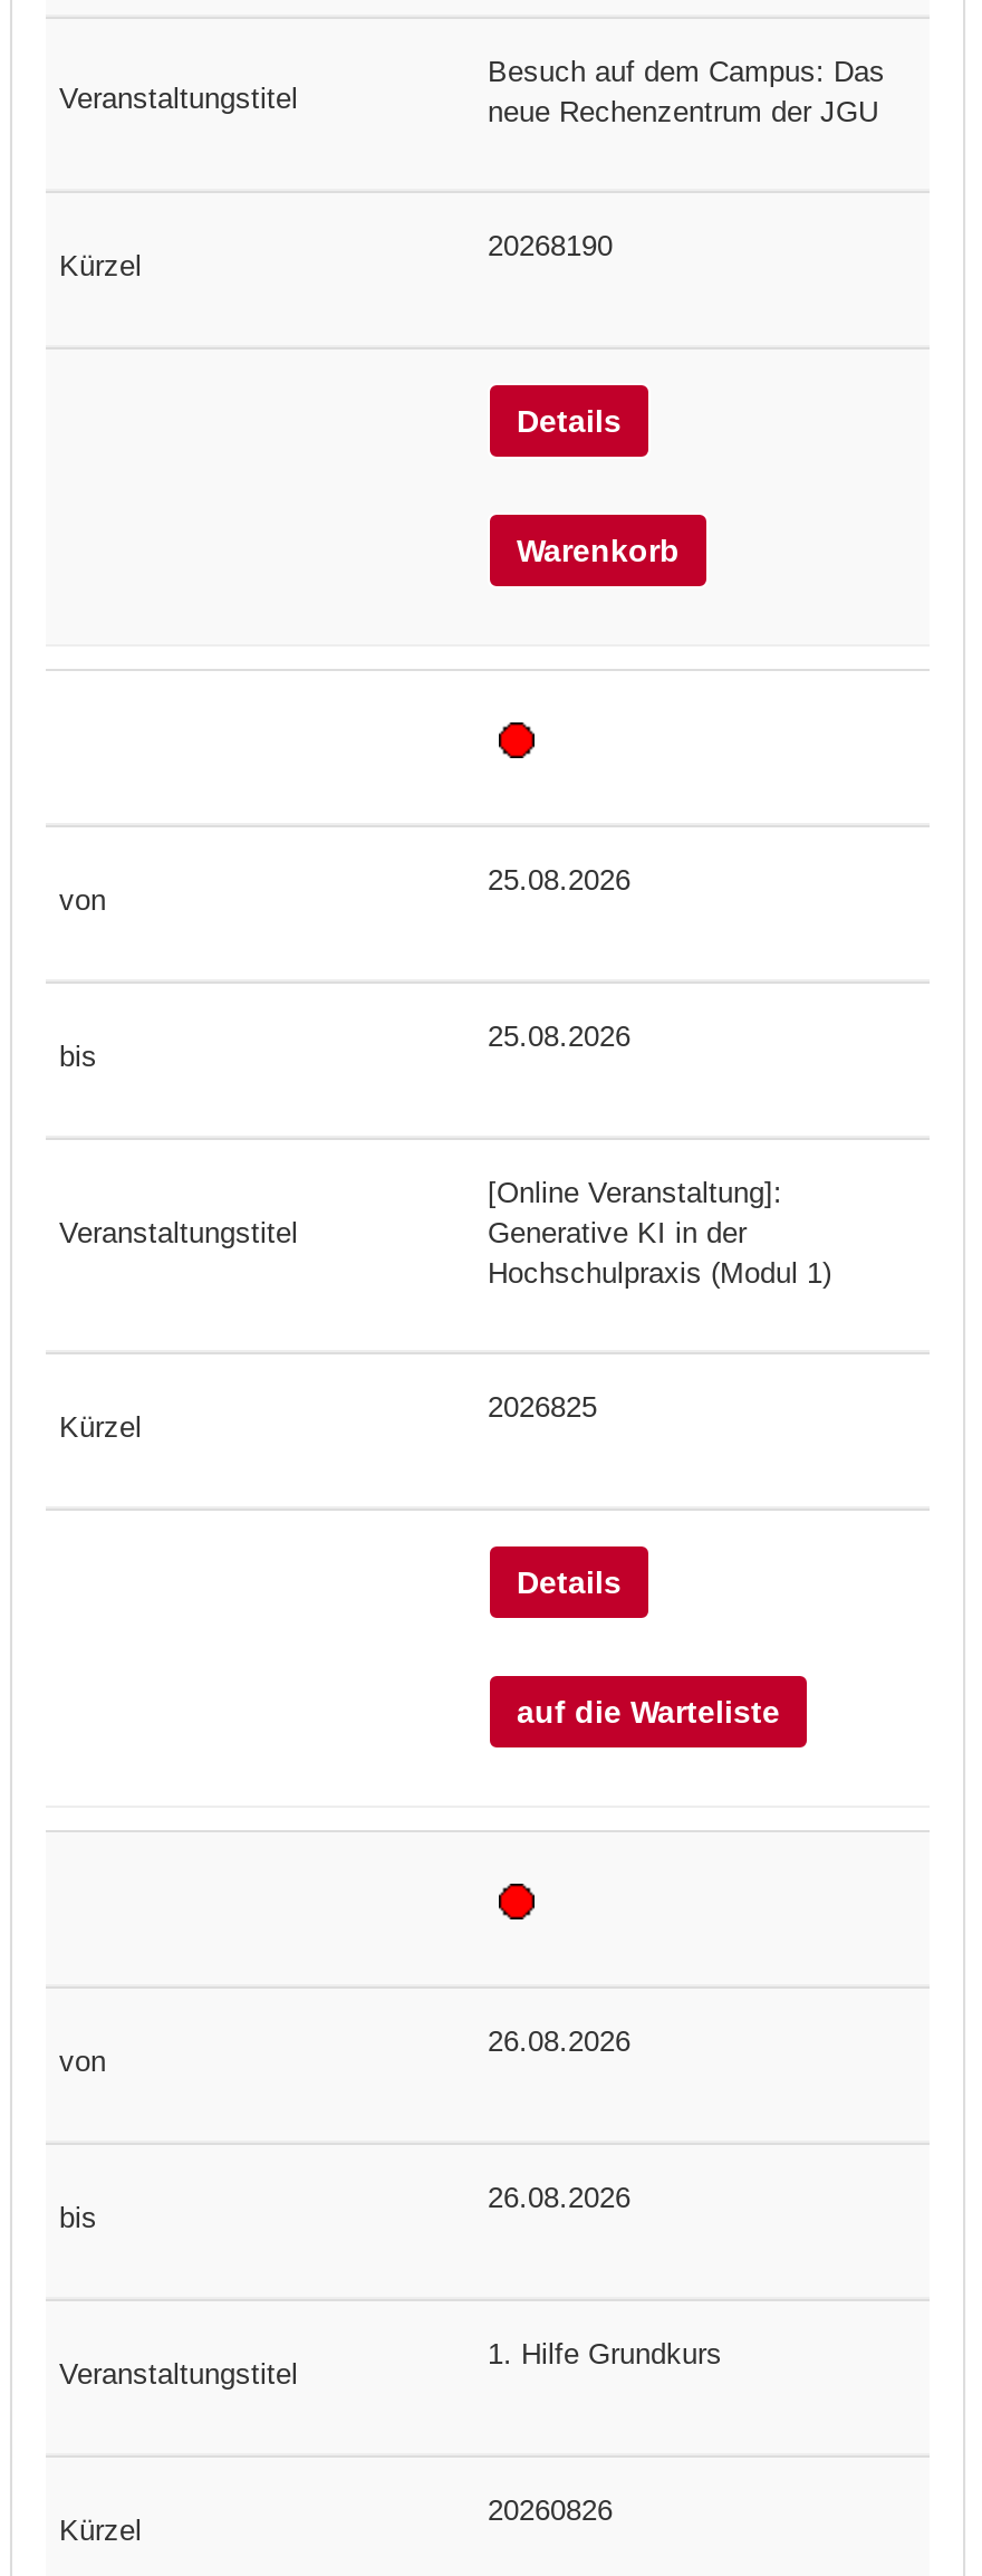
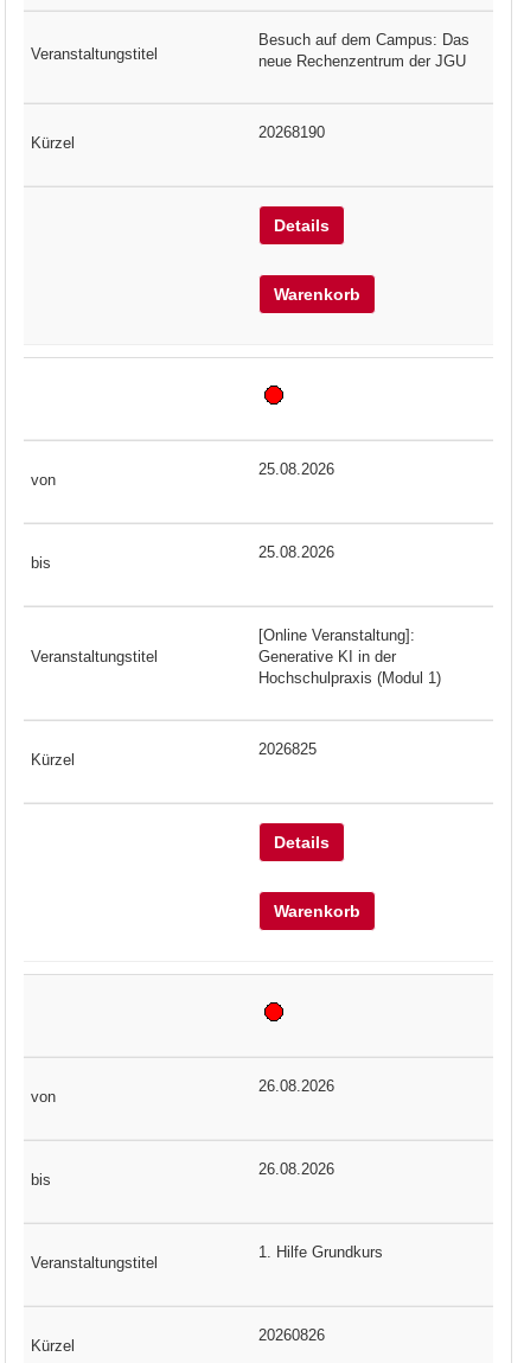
- auf die Warteliste
+ Warenkorb
